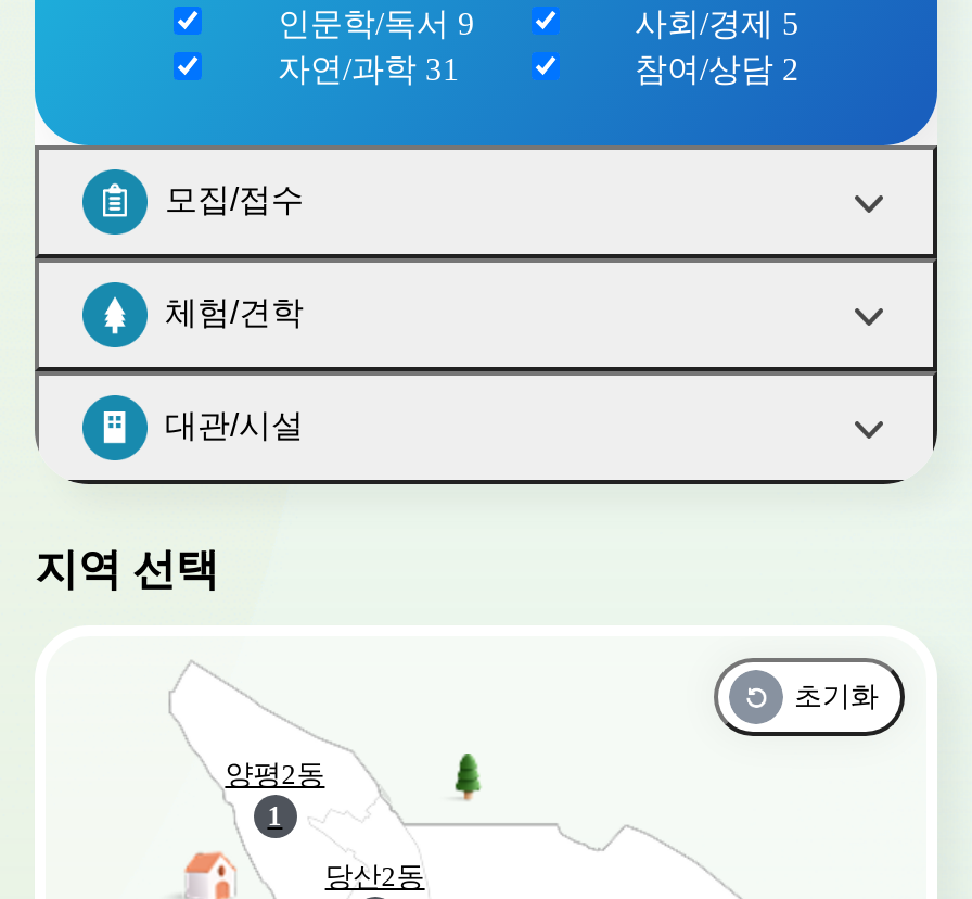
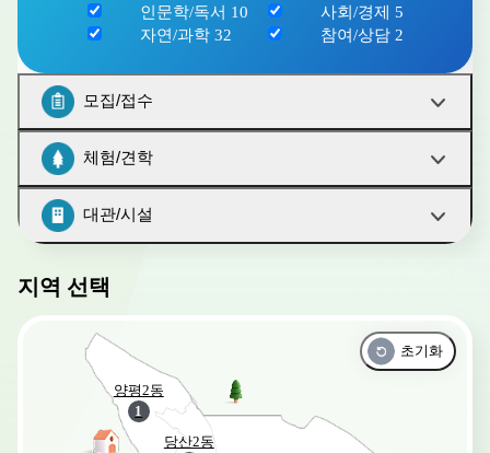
- 인문학/독서 9
+ 인문학/독서 10

- 자연/과학 31
+ 자연/과학 32
